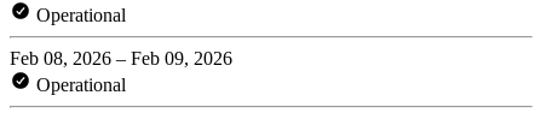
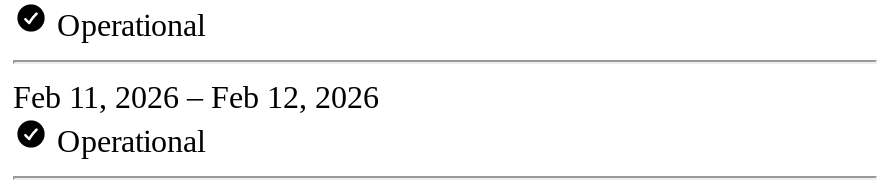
- Feb 08, 2026 – Feb 09, 2026
+ Feb 11, 2026 – Feb 12, 2026
